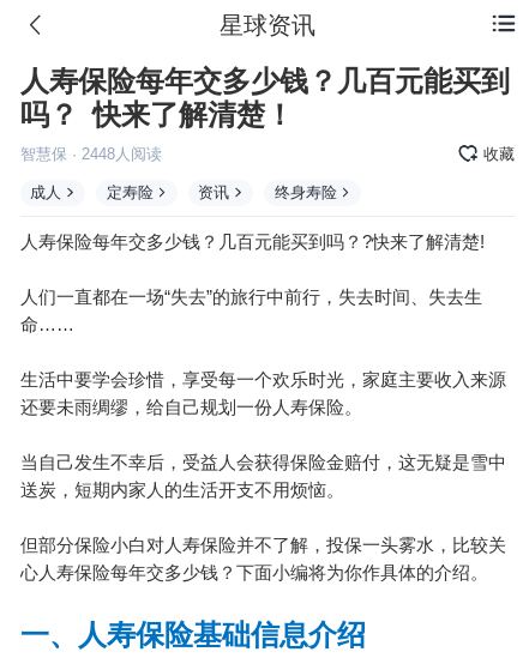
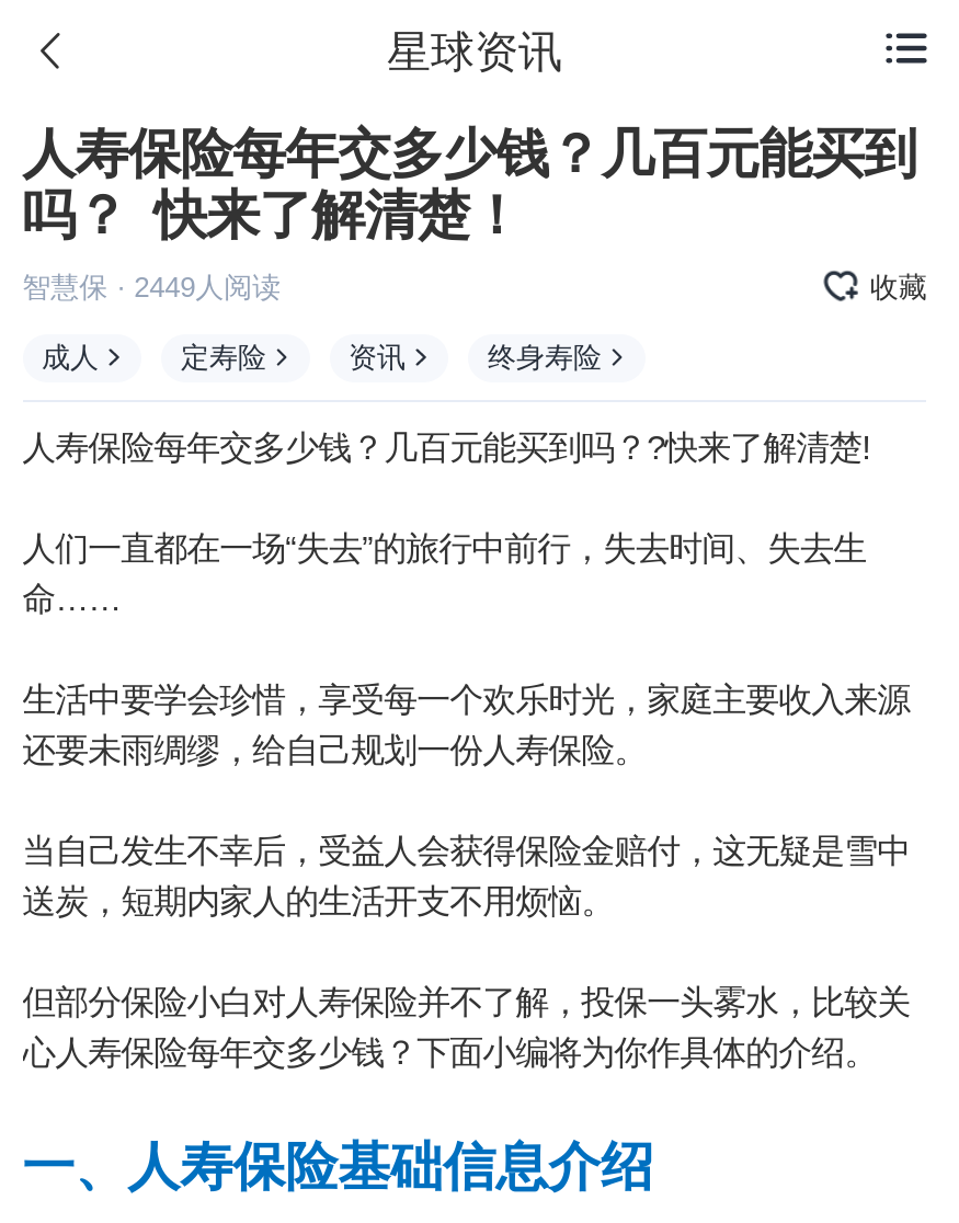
- 智慧保· 2448人阅读
+ 智慧保· 2449人阅读
